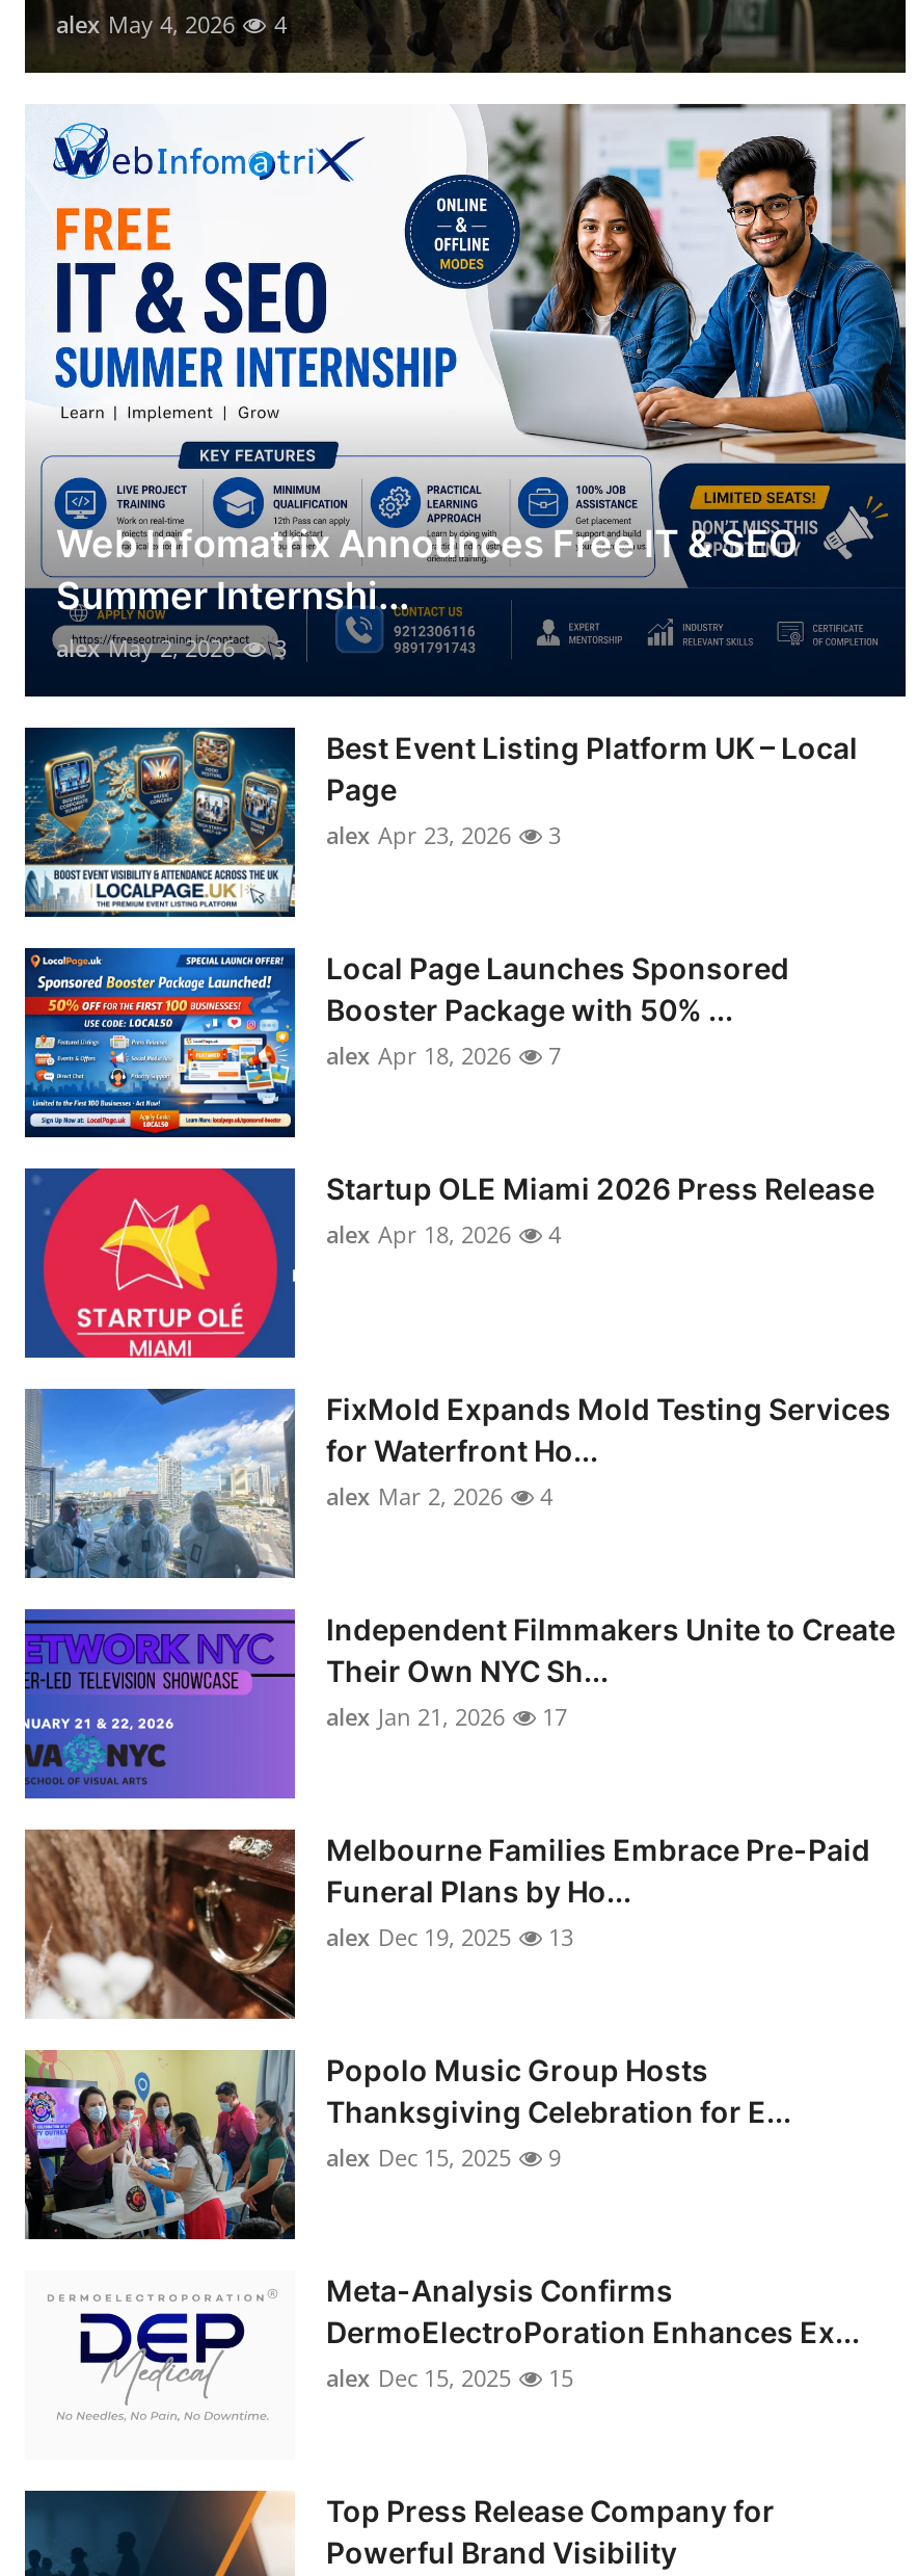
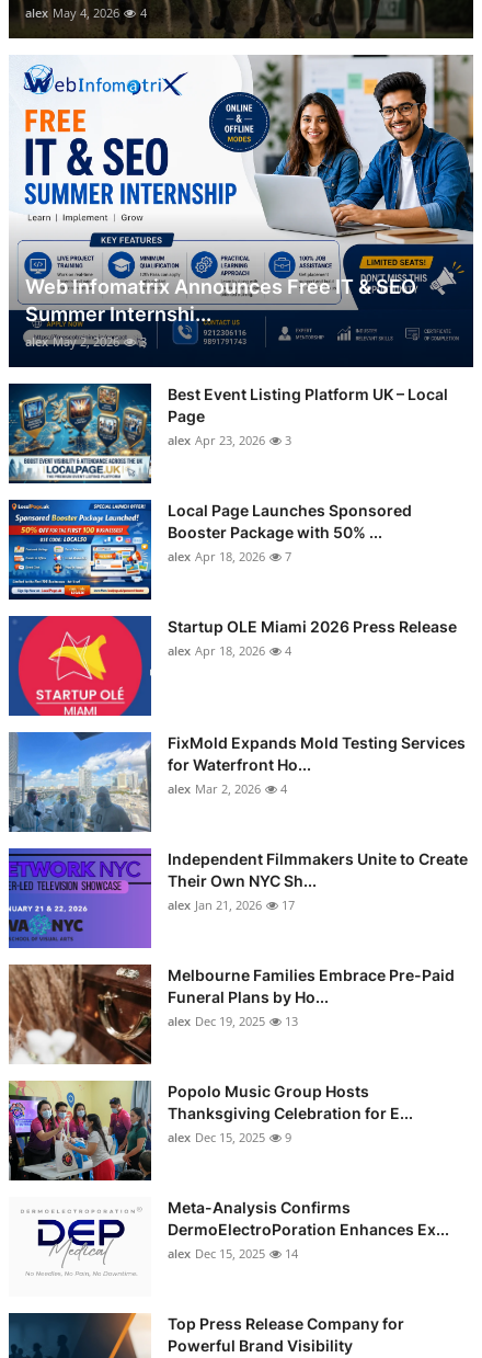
- alex Dec 15, 2025 15
+ alex Dec 15, 2025 14
